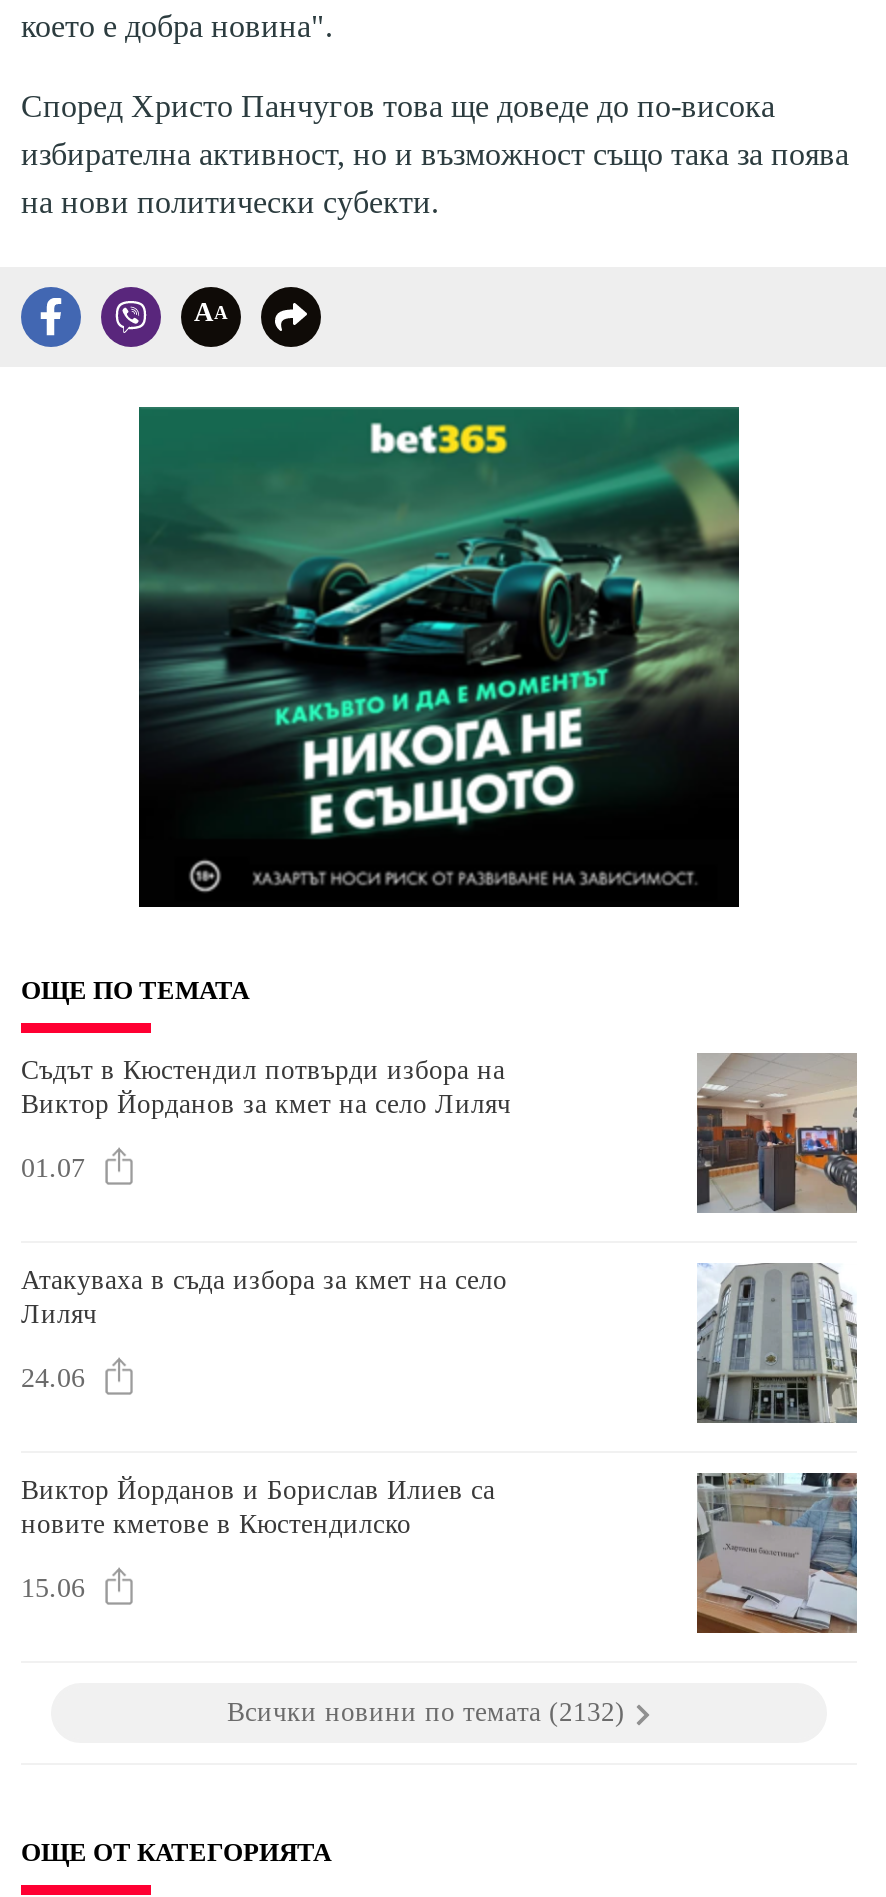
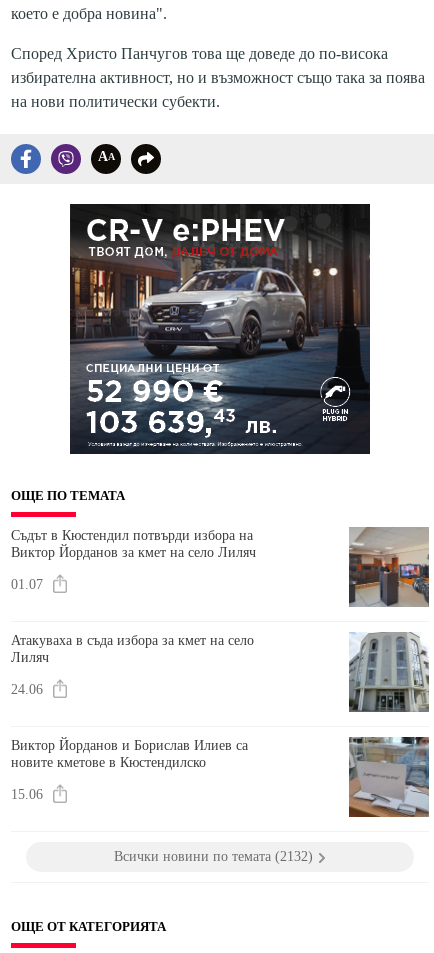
- [image]
+ [image]
